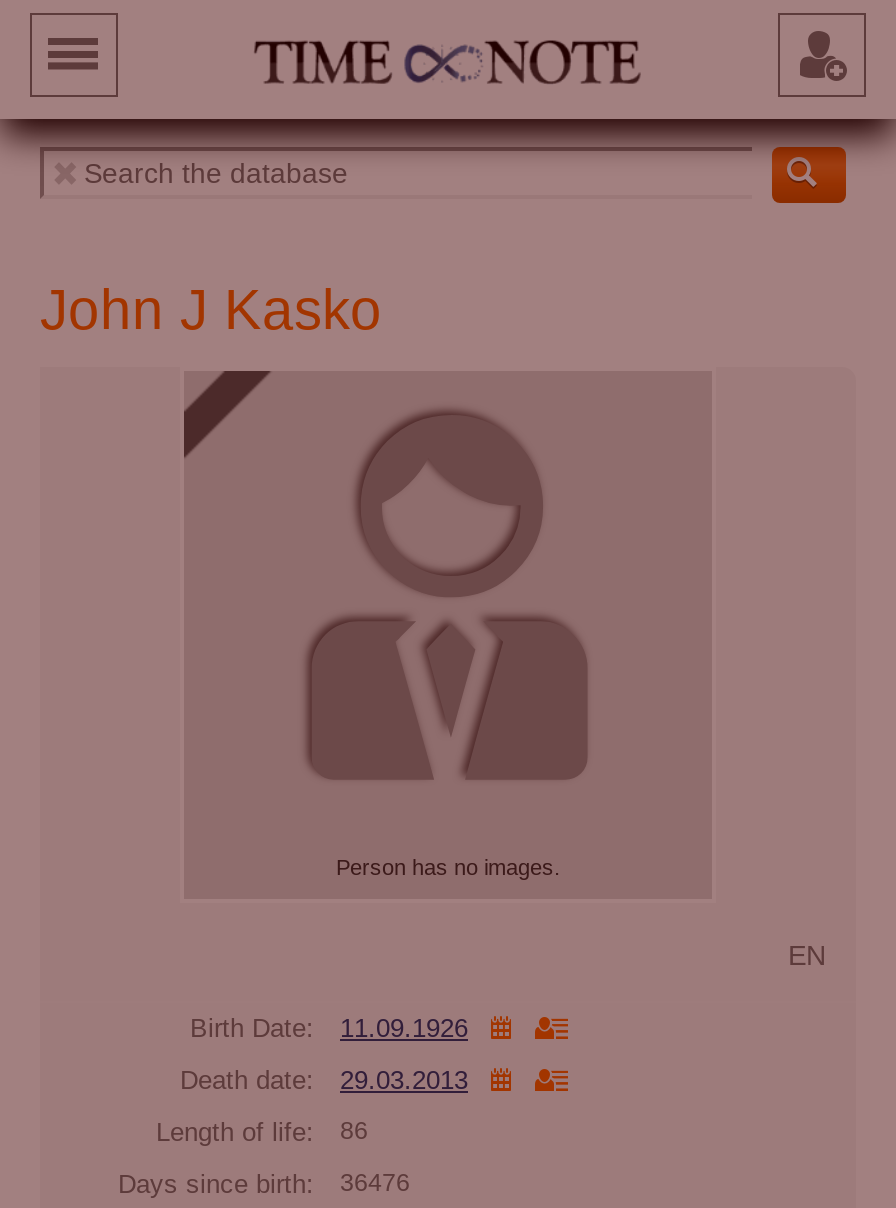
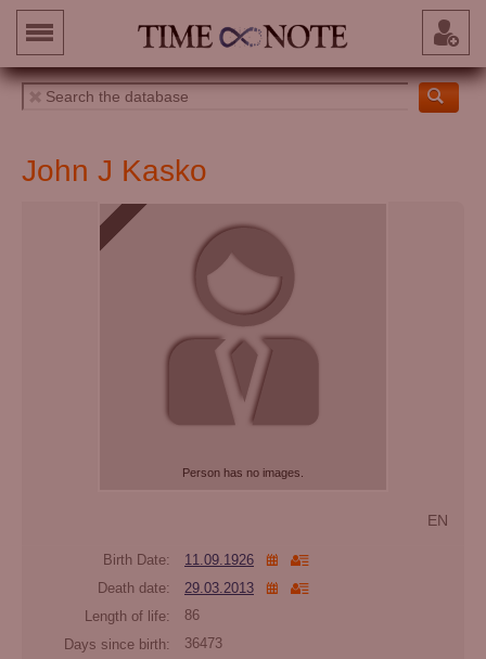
- Days since birth: 36476
+ Days since birth: 36473
